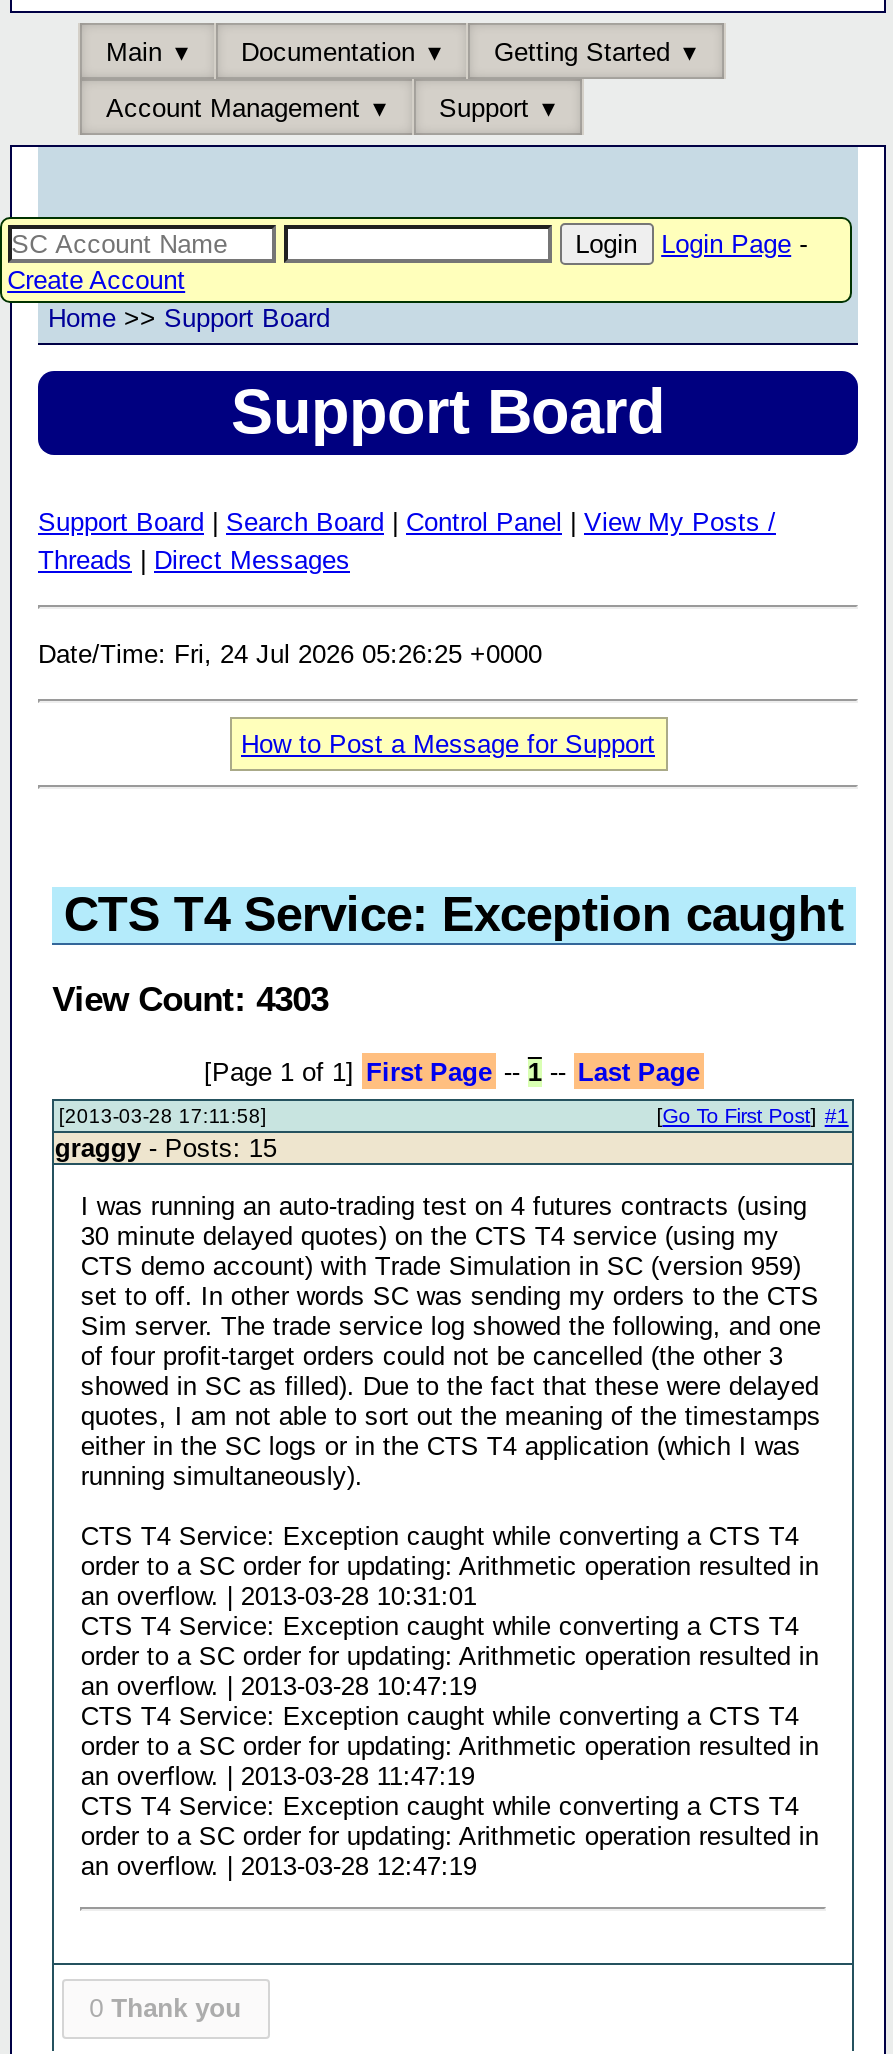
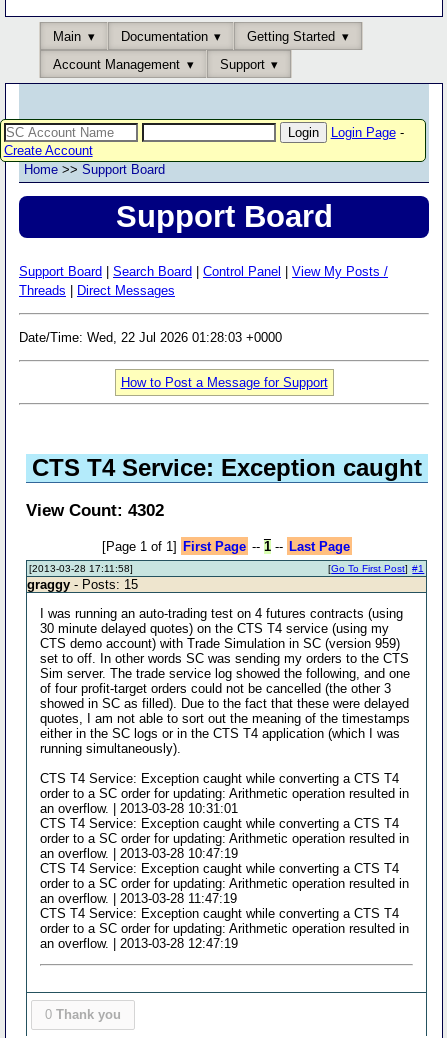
- Date/Time: Fri, 24 Jul 2026 05:26:25 +0000
+ Date/Time: Wed, 22 Jul 2026 01:28:03 +0000

- View Count: 4303
+ View Count: 4302
